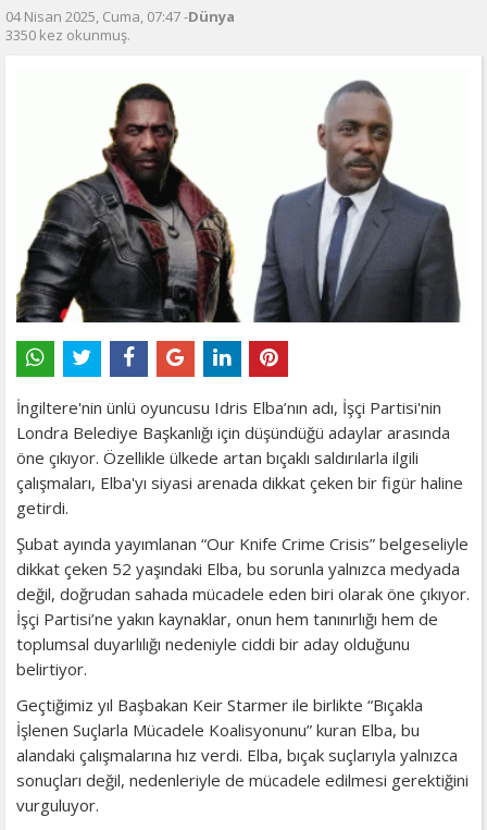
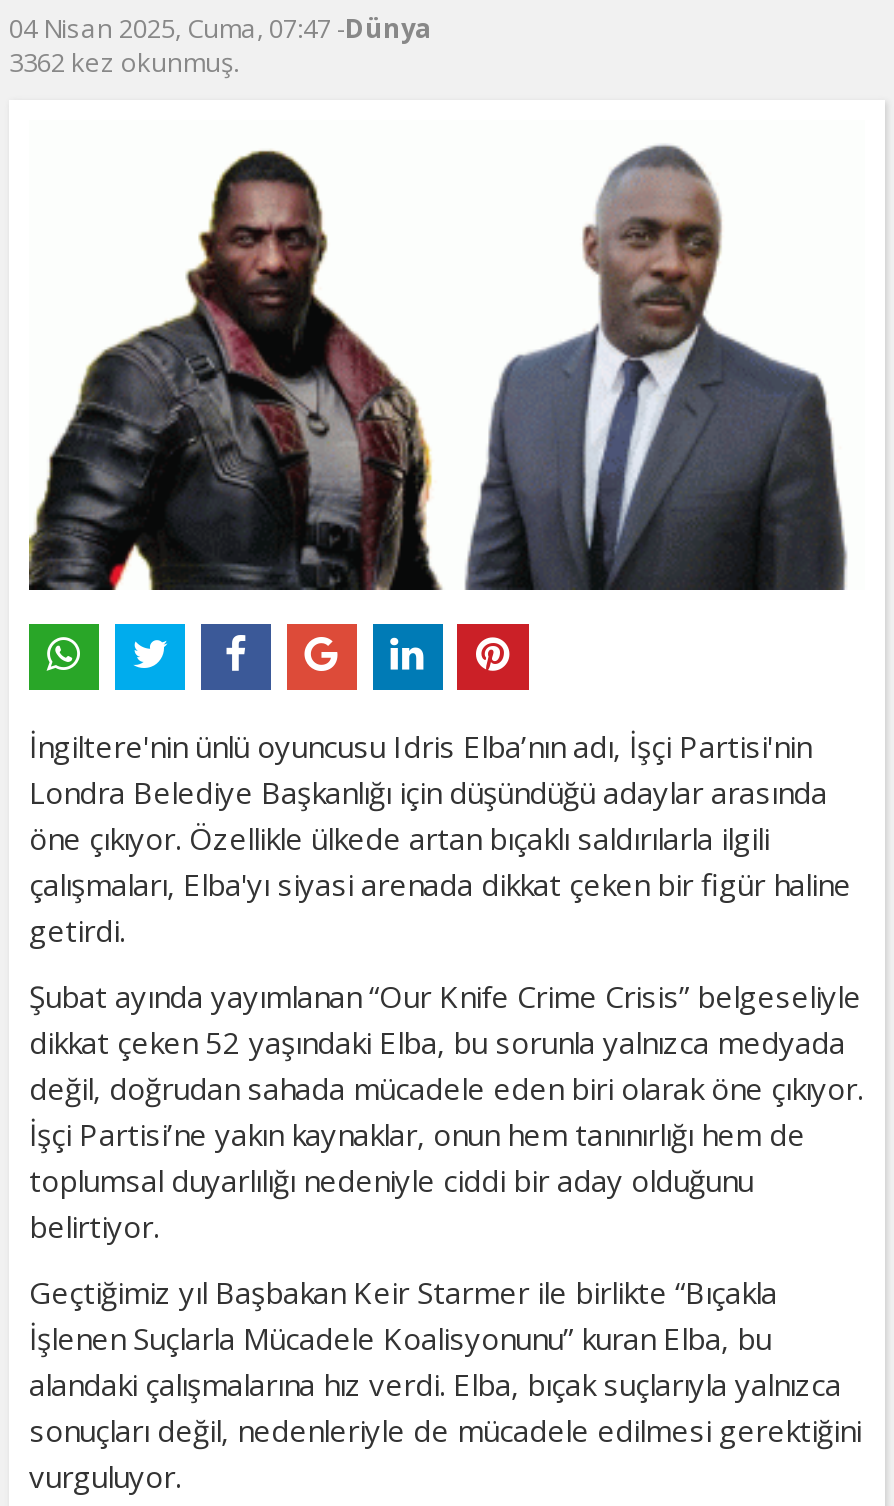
- 3350 kez okunmuş.
+ 3362 kez okunmuş.
